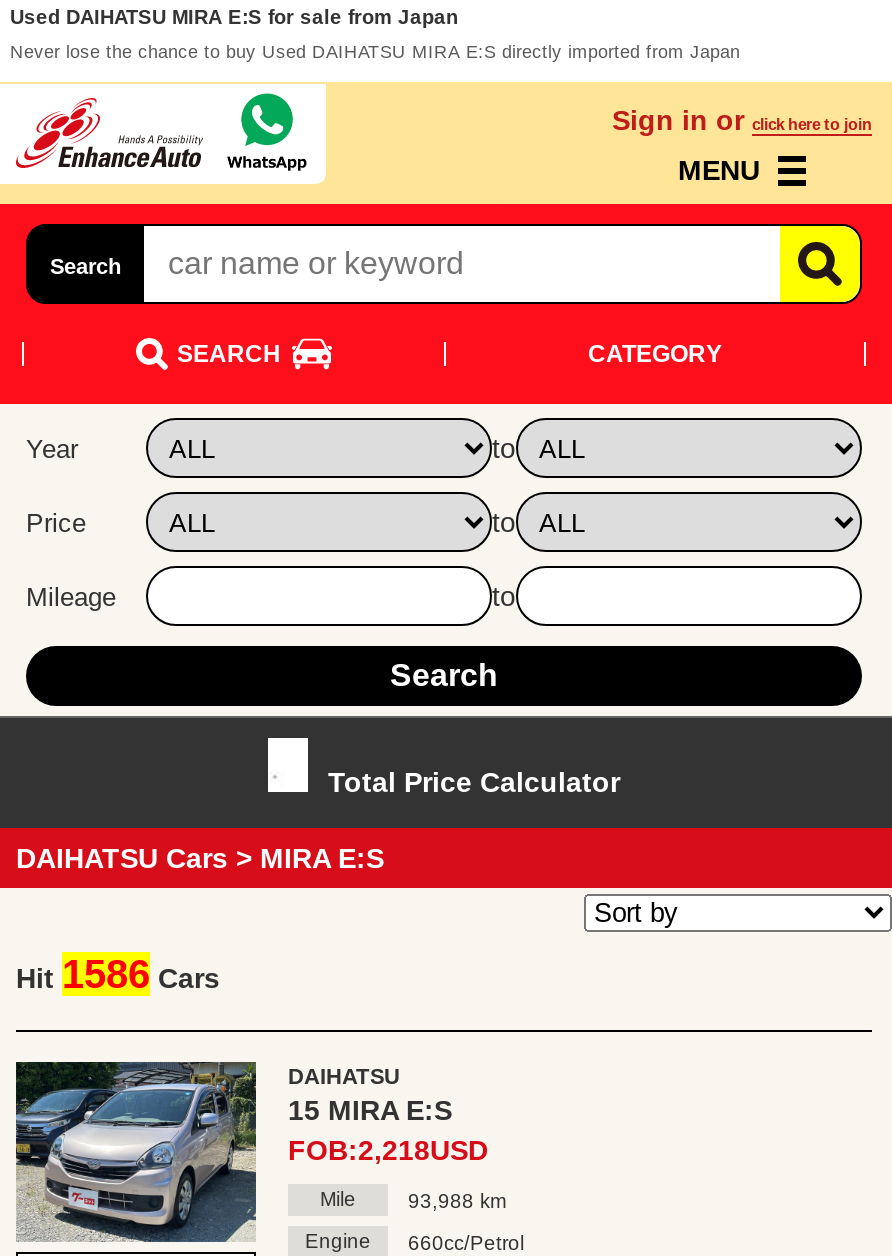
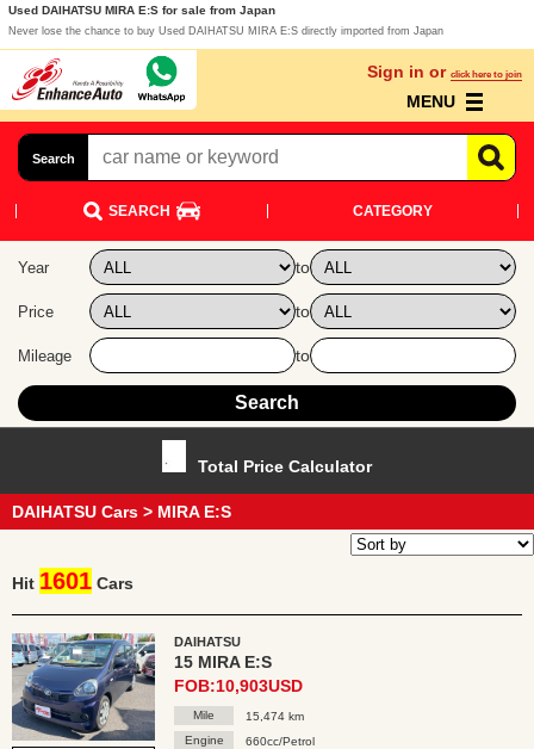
- Hit 1586 Cars
+ Hit 1601 Cars

- [image]
- FOB:2,218USD
+ [image]
+ FOB:10,903USD

- 93,988 km
+ 15,474 km
